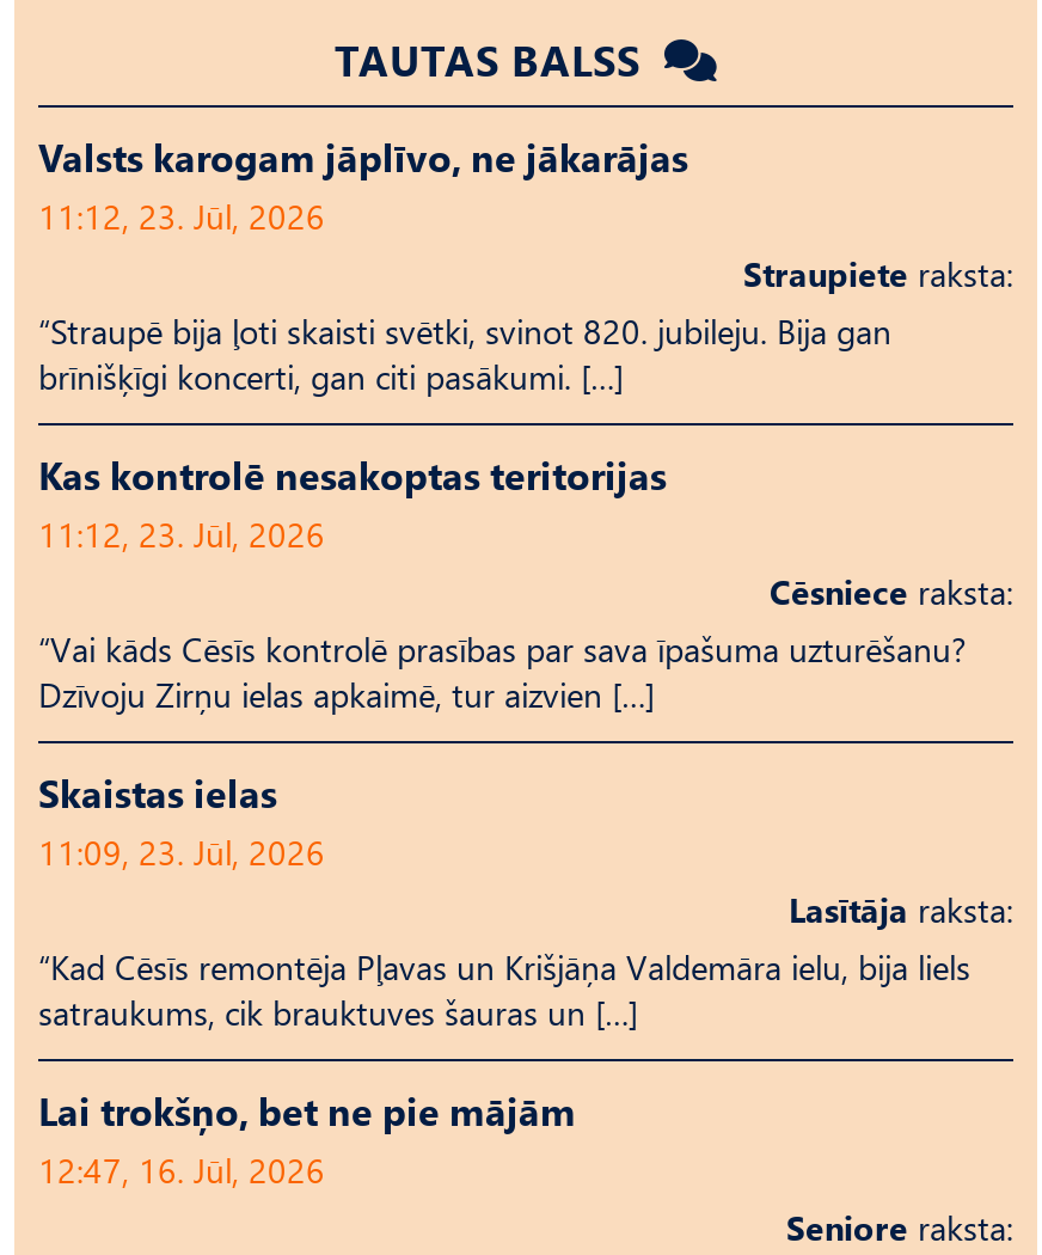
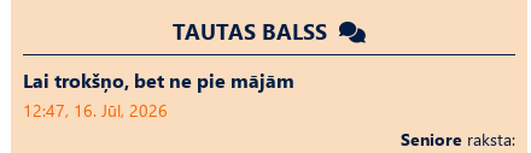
- Valsts karogam jāplīvo, ne jākarājas
- 11:12, 23. Jūl, 2026
- Straupiete raksta:
- “Straupē bija ļoti skaisti svētki, svinot 820. jubileju. Bija gan
- brīnišķīgi koncerti, gan citi pasākumi. […]
- Kas kontrolē nesakoptas teritorijas
- 11:12, 23. Jūl, 2026
- Cēsniece raksta:
- “Vai kāds Cēsīs kontrolē prasības par sava īpašuma uzturēšanu?
- Dzīvoju Zirņu ielas apkaimē, tur aizvien […]
- Skaistas ielas
- 11:09, 23. Jūl, 2026
- Lasītāja raksta:
- “Kad Cēsīs remontēja Pļavas un Krišjāņa Valdemāra ielu, bija liels
- satraukums, cik brauktuves šauras un […]
